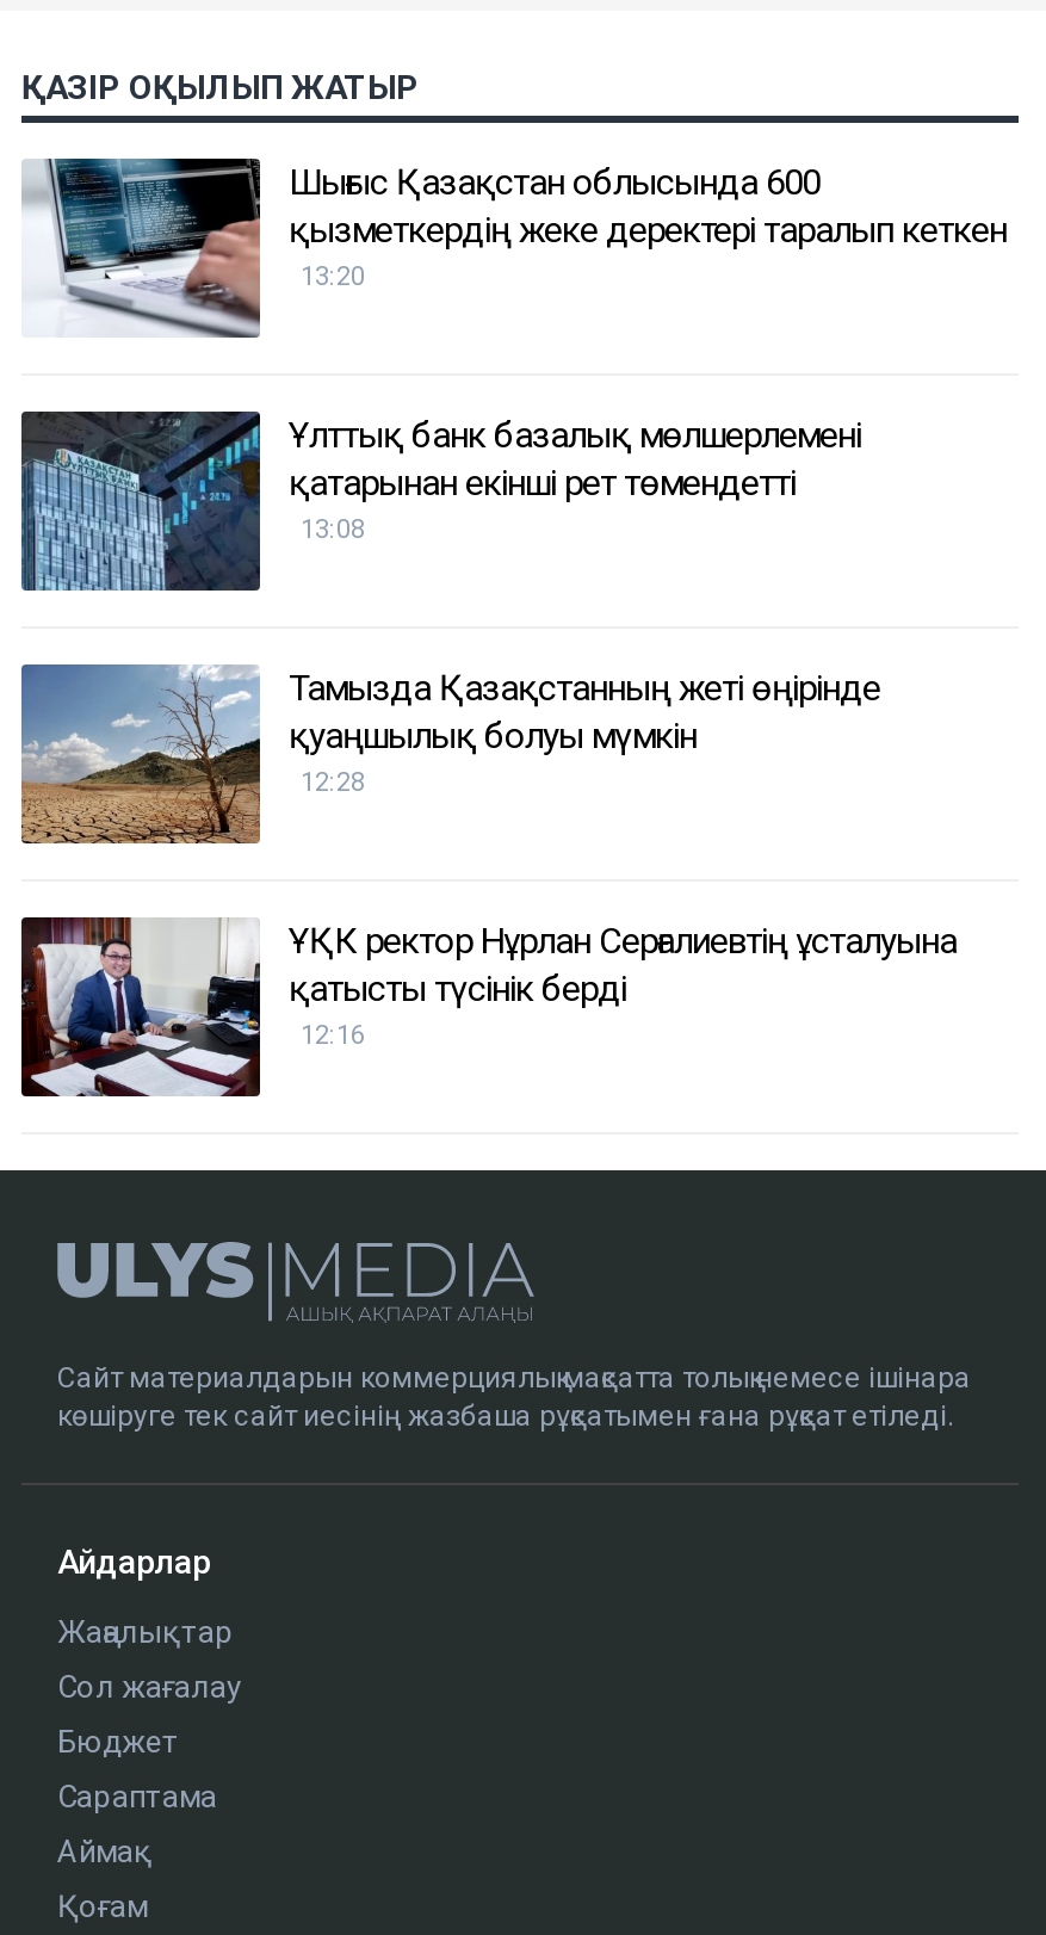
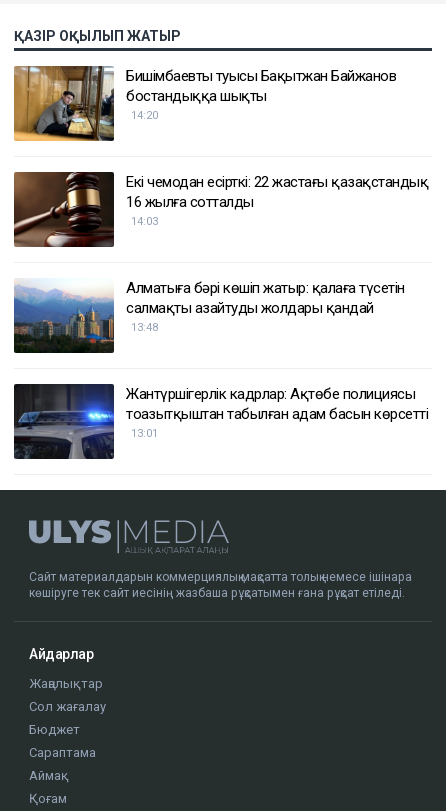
- [image]
- Шығыс Қазақстан облысында 600
- қызметкердің жеке деректері таралып кеткен
- 13:20
+ [image]
+ Бишімбаевтың туысы Бақытжан Байжанов
+ бостандыққа шықты
+ 14:20

- [image]
- Ұлттық банк базалық мөлшерлемені
- қатарынан екінші рет төмендетті
- 13:08
+ [image]
+ Екі чемодан есірткі: 22 жастағы қазақстандық
+ 16 жылға сотталды
+ 14:03

- [image]
- Тамызда Қазақстанның жеті өңірінде
- қуаңшылық болуы мүмкін
- 12:28
+ [image]
+ Алматыға бәрі көшіп жатыр: қалаға түсетін
+ салмақты азайтудың жолдары қандай
+ 13:48

- [image]
- ҰҚК ректор Нұрлан Серғалиевтің ұсталуына
- қатысты түсінік берді
- 12:16
+ [image]
+ Жантүршігерлік кадрлар: Ақтөбе полициясы
+ тоңазытқыштан табылған адам басын көрсетті
+ 13:01
